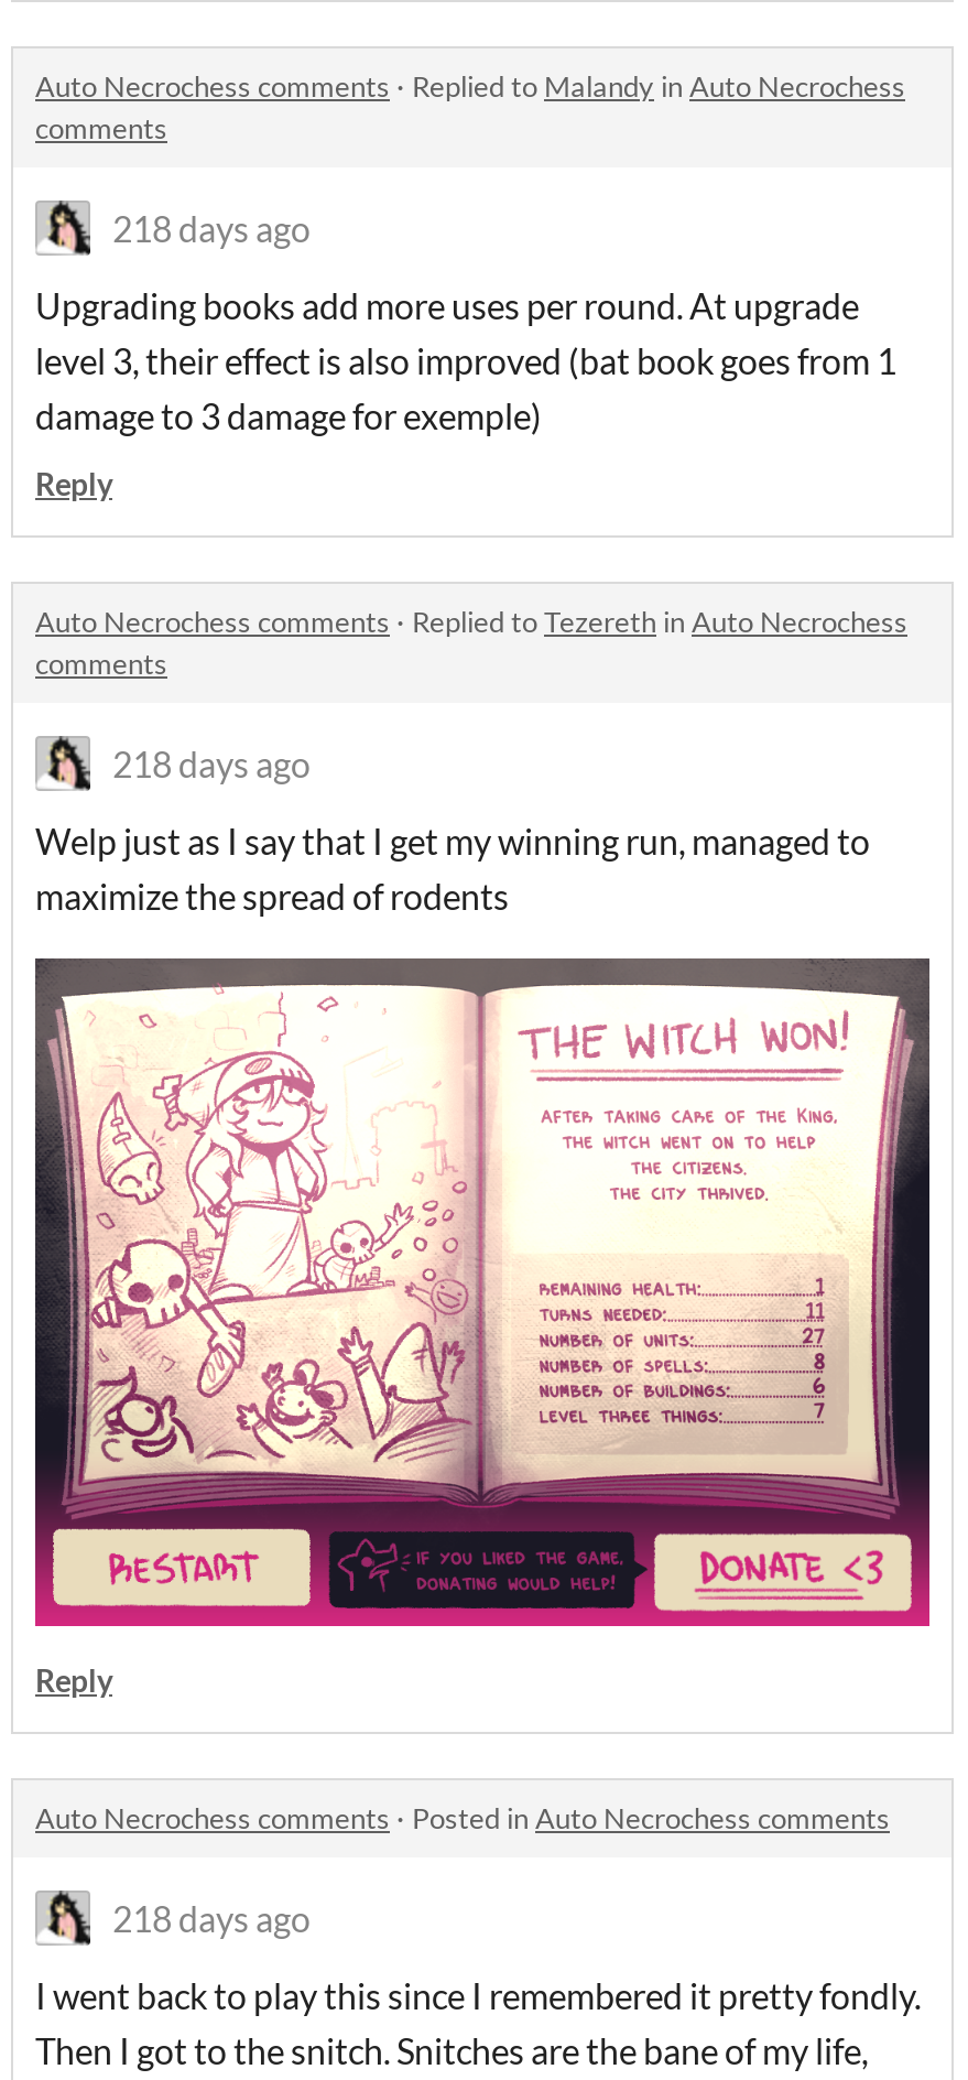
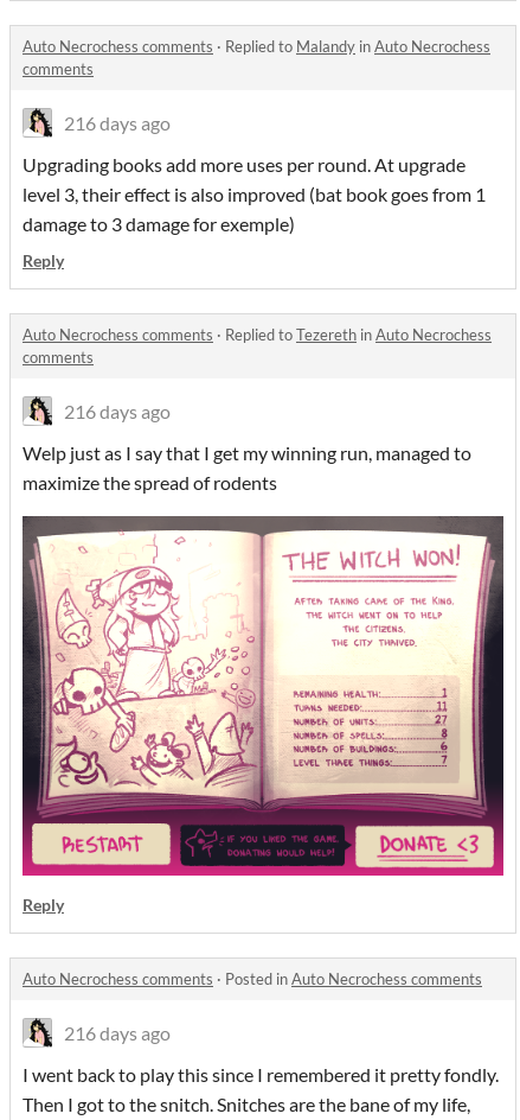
- 218 days ago
+ 216 days ago

- 218 days ago
+ 216 days ago

- 218 days ago
+ 216 days ago
